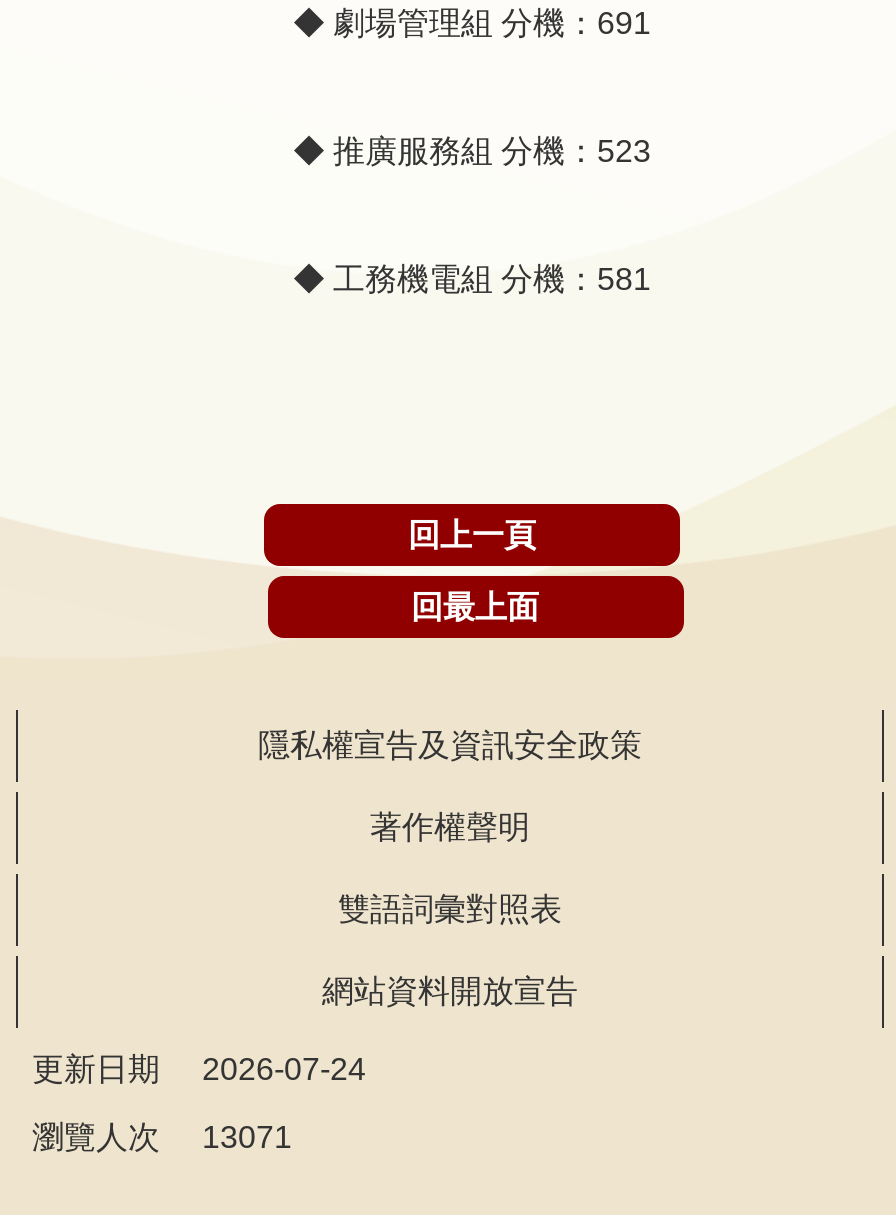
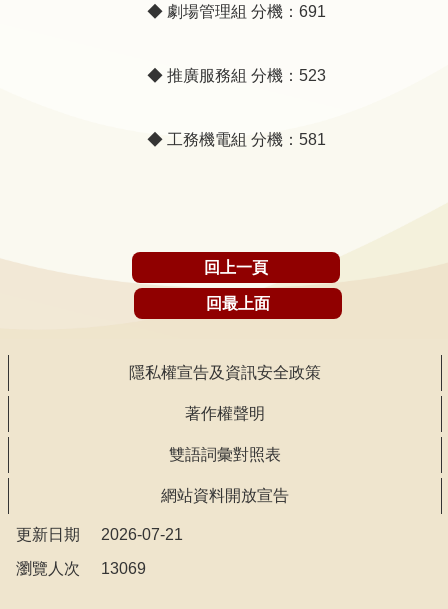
- 2026-07-24
+ 2026-07-21

- 13071
+ 13069
